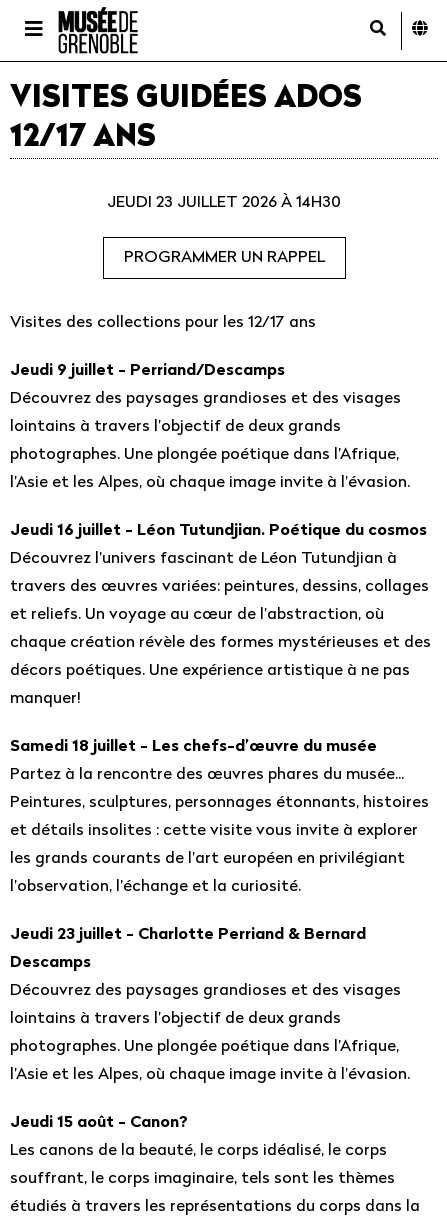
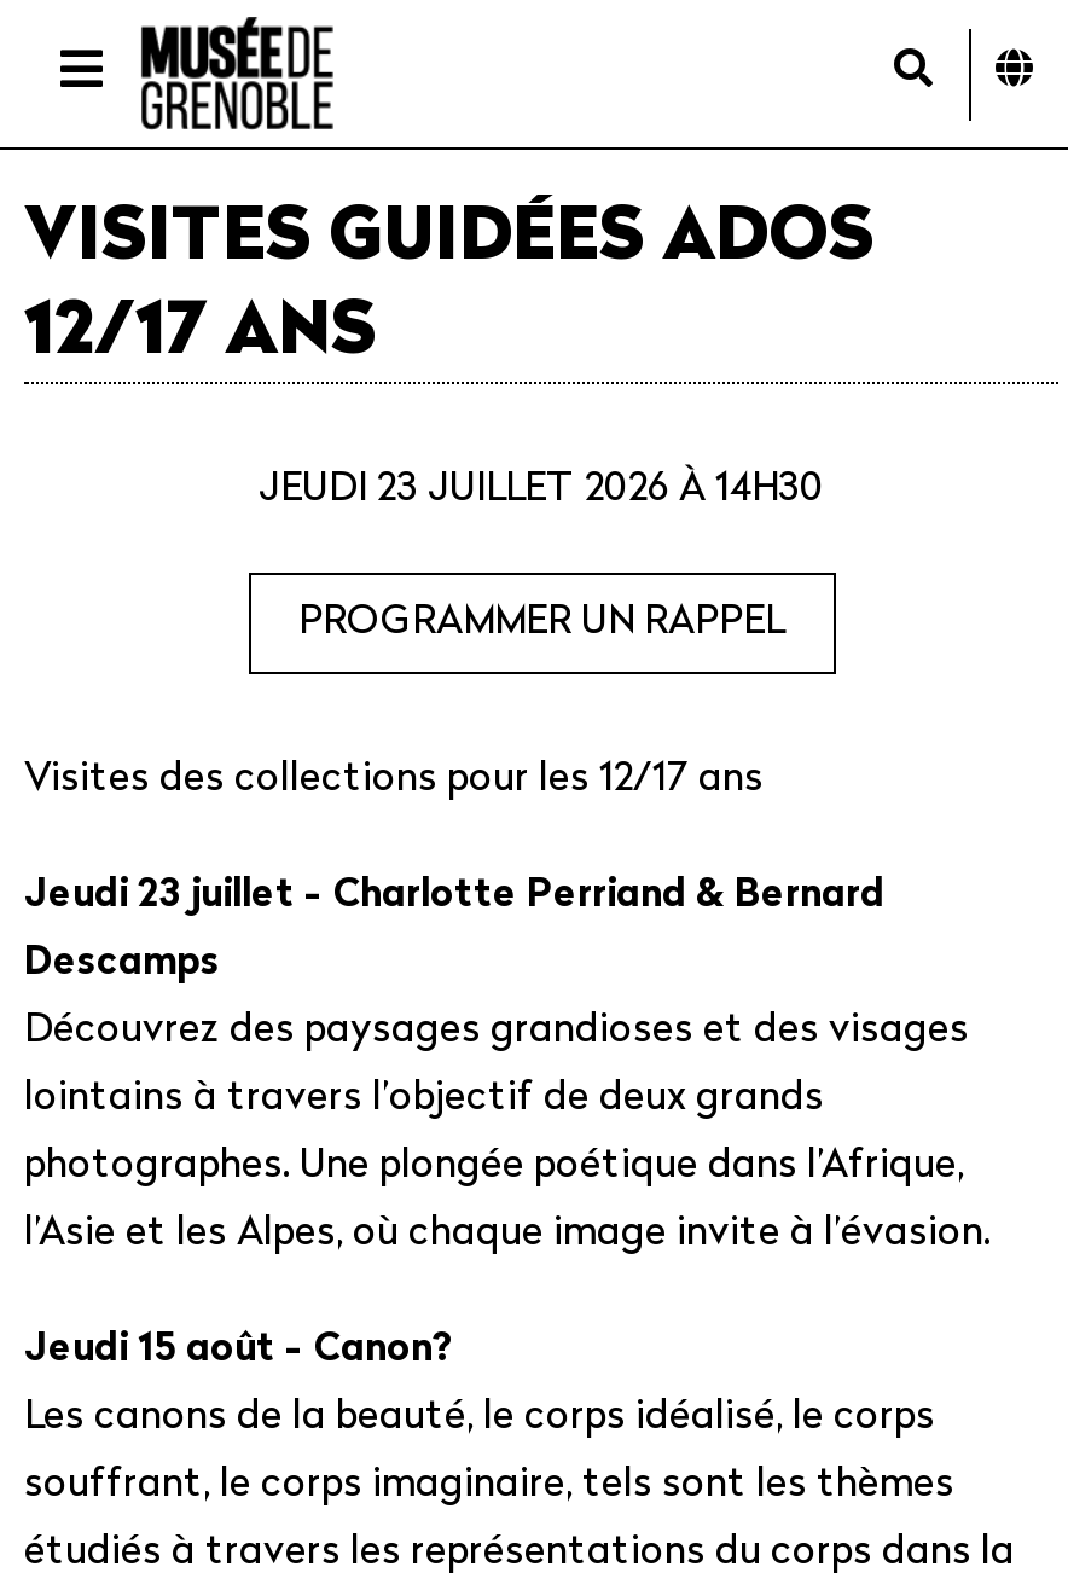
- Jeudi 9 juillet - Perriand/Descamps
- Découvrez des paysages grandioses et des visages
- lointains à travers l’objectif de deux grands
- photographes. Une plongée poétique dans l’Afrique,
- l’Asie et les Alpes, où chaque image invite à l’évasion.
- Jeudi 16 juillet - Léon Tutundjian. Poétique du cosmos
- Découvrez l’univers fascinant de Léon Tutundjian à
- travers des œuvres variées: peintures, dessins, collages
- et reliefs. Un voyage au cœur de l’abstraction, où
- chaque création révèle des formes mystérieuses et des
- décors poétiques. Une expérience artistique à ne pas
- manquer!
- Samedi 18 juillet - Les chefs-d’œuvre du musée
- Partez à la rencontre des œuvres phares du musée...
- Peintures, sculptures, personnages étonnants, histoires
- et détails insolites : cette visite vous invite à explorer
- les grands courants de l’art européen en privilégiant
- l’observation, l’échange et la curiosité.
